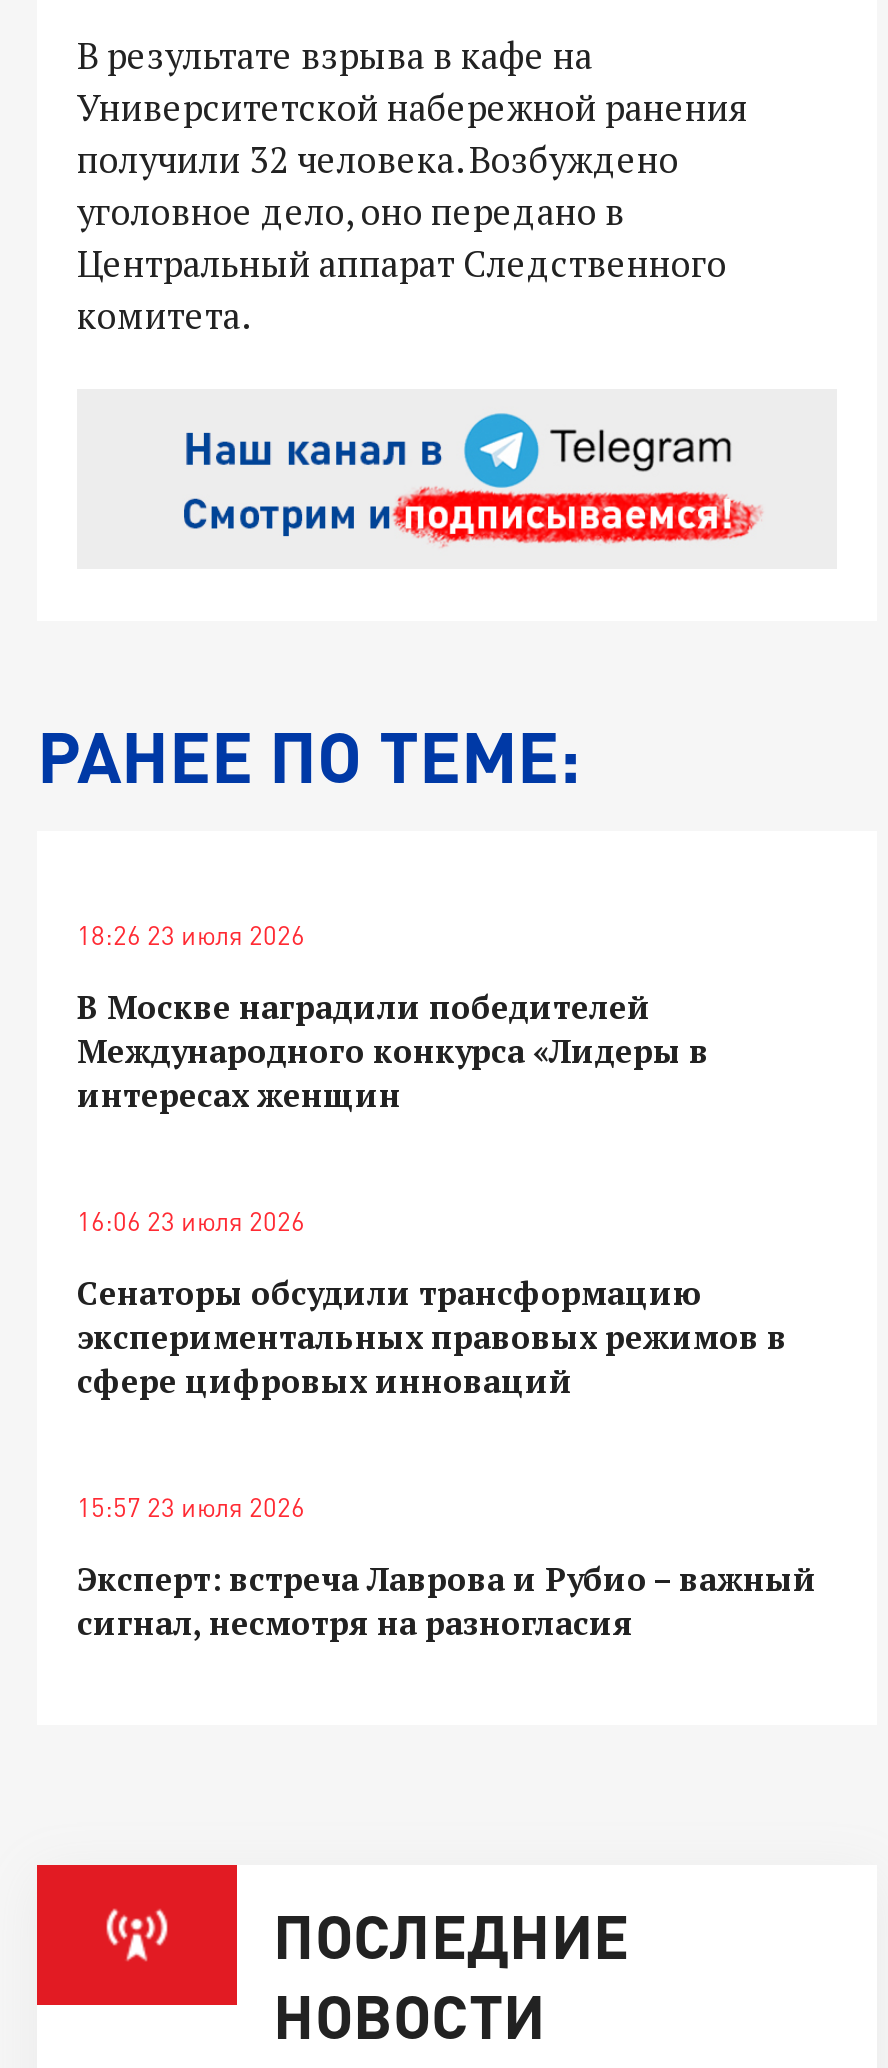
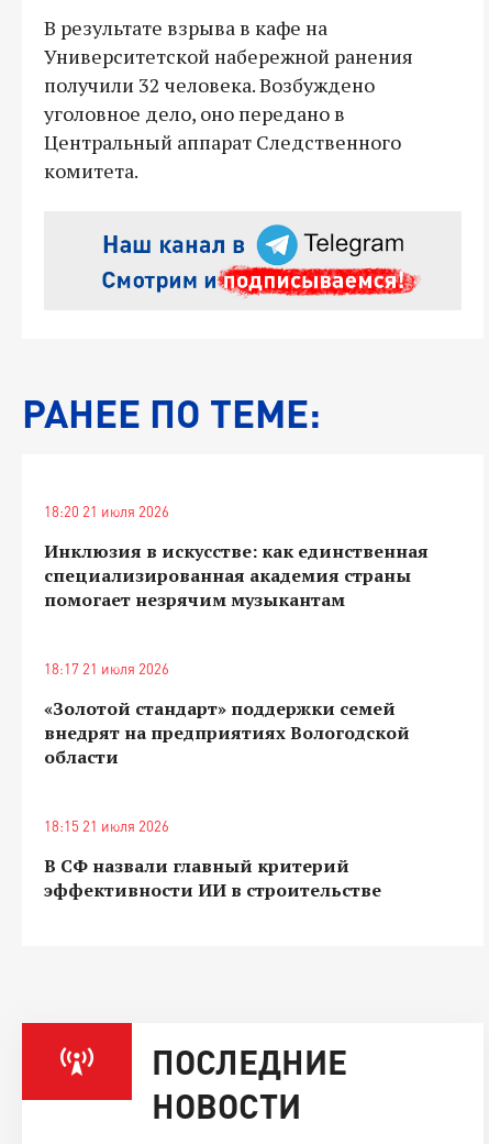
- 18:26 23 июля 2026
+ 18:20 21 июля 2026

- В Москве наградили победителей
- Международного конкурса «Лидеры в
- интересах женщин
+ Инклюзия в искусстве: как единственная
+ специализированная академия страны
+ помогает незрячим музыкантам

- 16:06 23 июля 2026
+ 18:17 21 июля 2026

- Сенаторы обсудили трансформацию
- экспериментальных правовых режимов в
- сфере цифровых инноваций
+ «Золотой стандарт» поддержки семей
+ внедрят на предприятиях Вологодской
+ области

- 15:57 23 июля 2026
+ 18:15 21 июля 2026

- Эксперт: встреча Лаврова и Рубио – важный
- сигнал, несмотря на разногласия
+ В СФ назвали главный критерий
+ эффективности ИИ в строительстве
